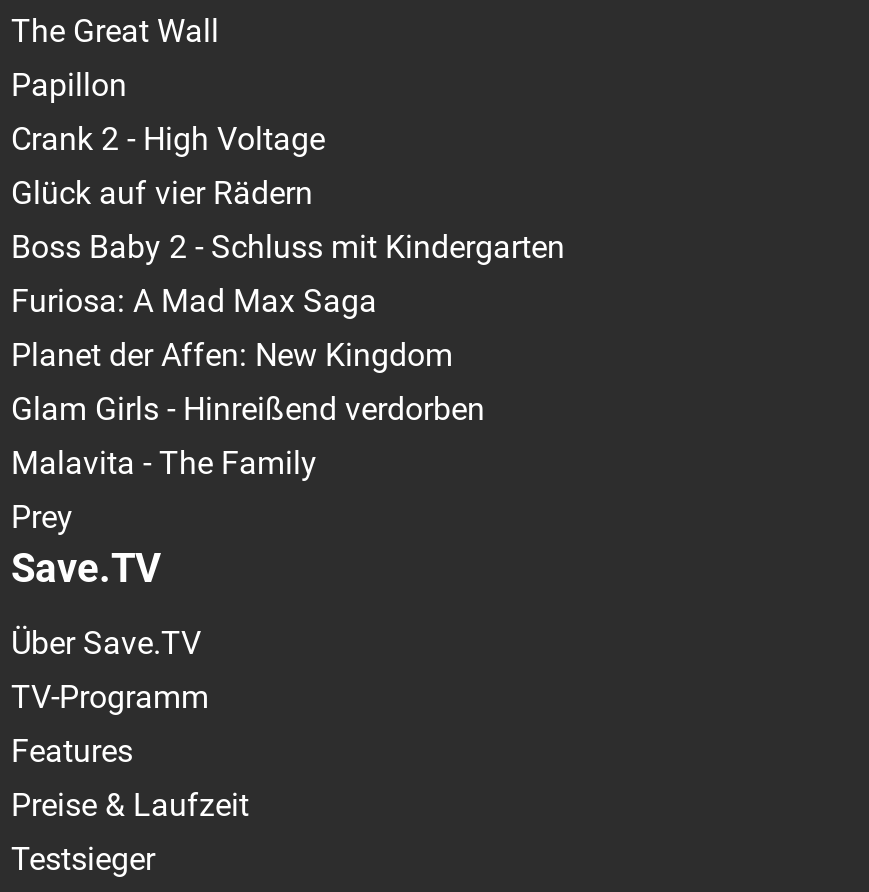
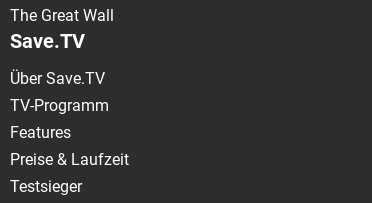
- Papillon
- Crank 2 - High Voltage
- Glück auf vier Rädern
- Boss Baby 2 - Schluss mit Kindergarten
- Furiosa: A Mad Max Saga
- Planet der Affen: New Kingdom
- Glam Girls - Hinreißend verdorben
- Malavita - The Family
- Prey
